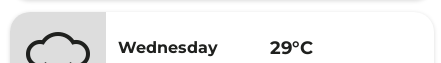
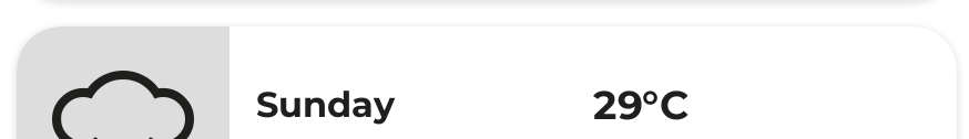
- Wednesday
+ Sunday
